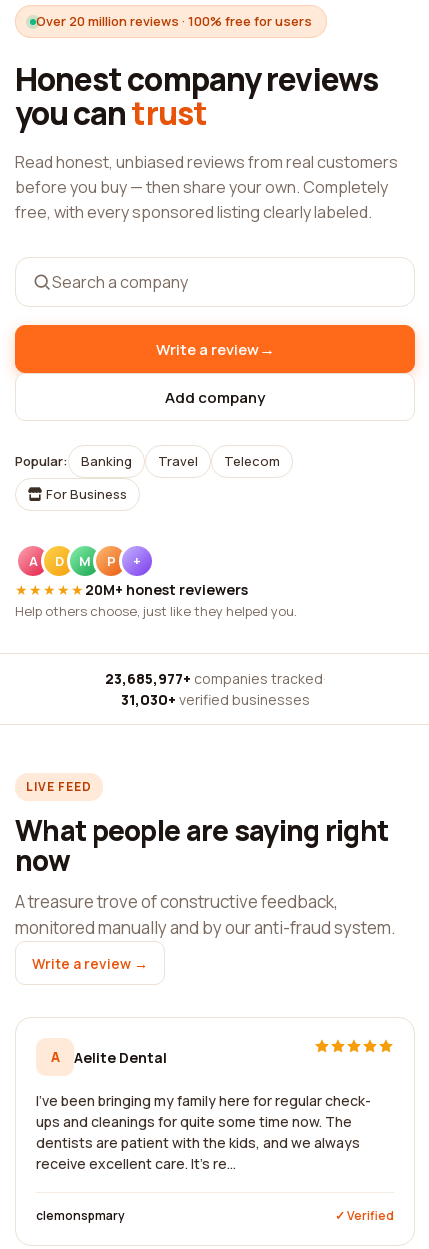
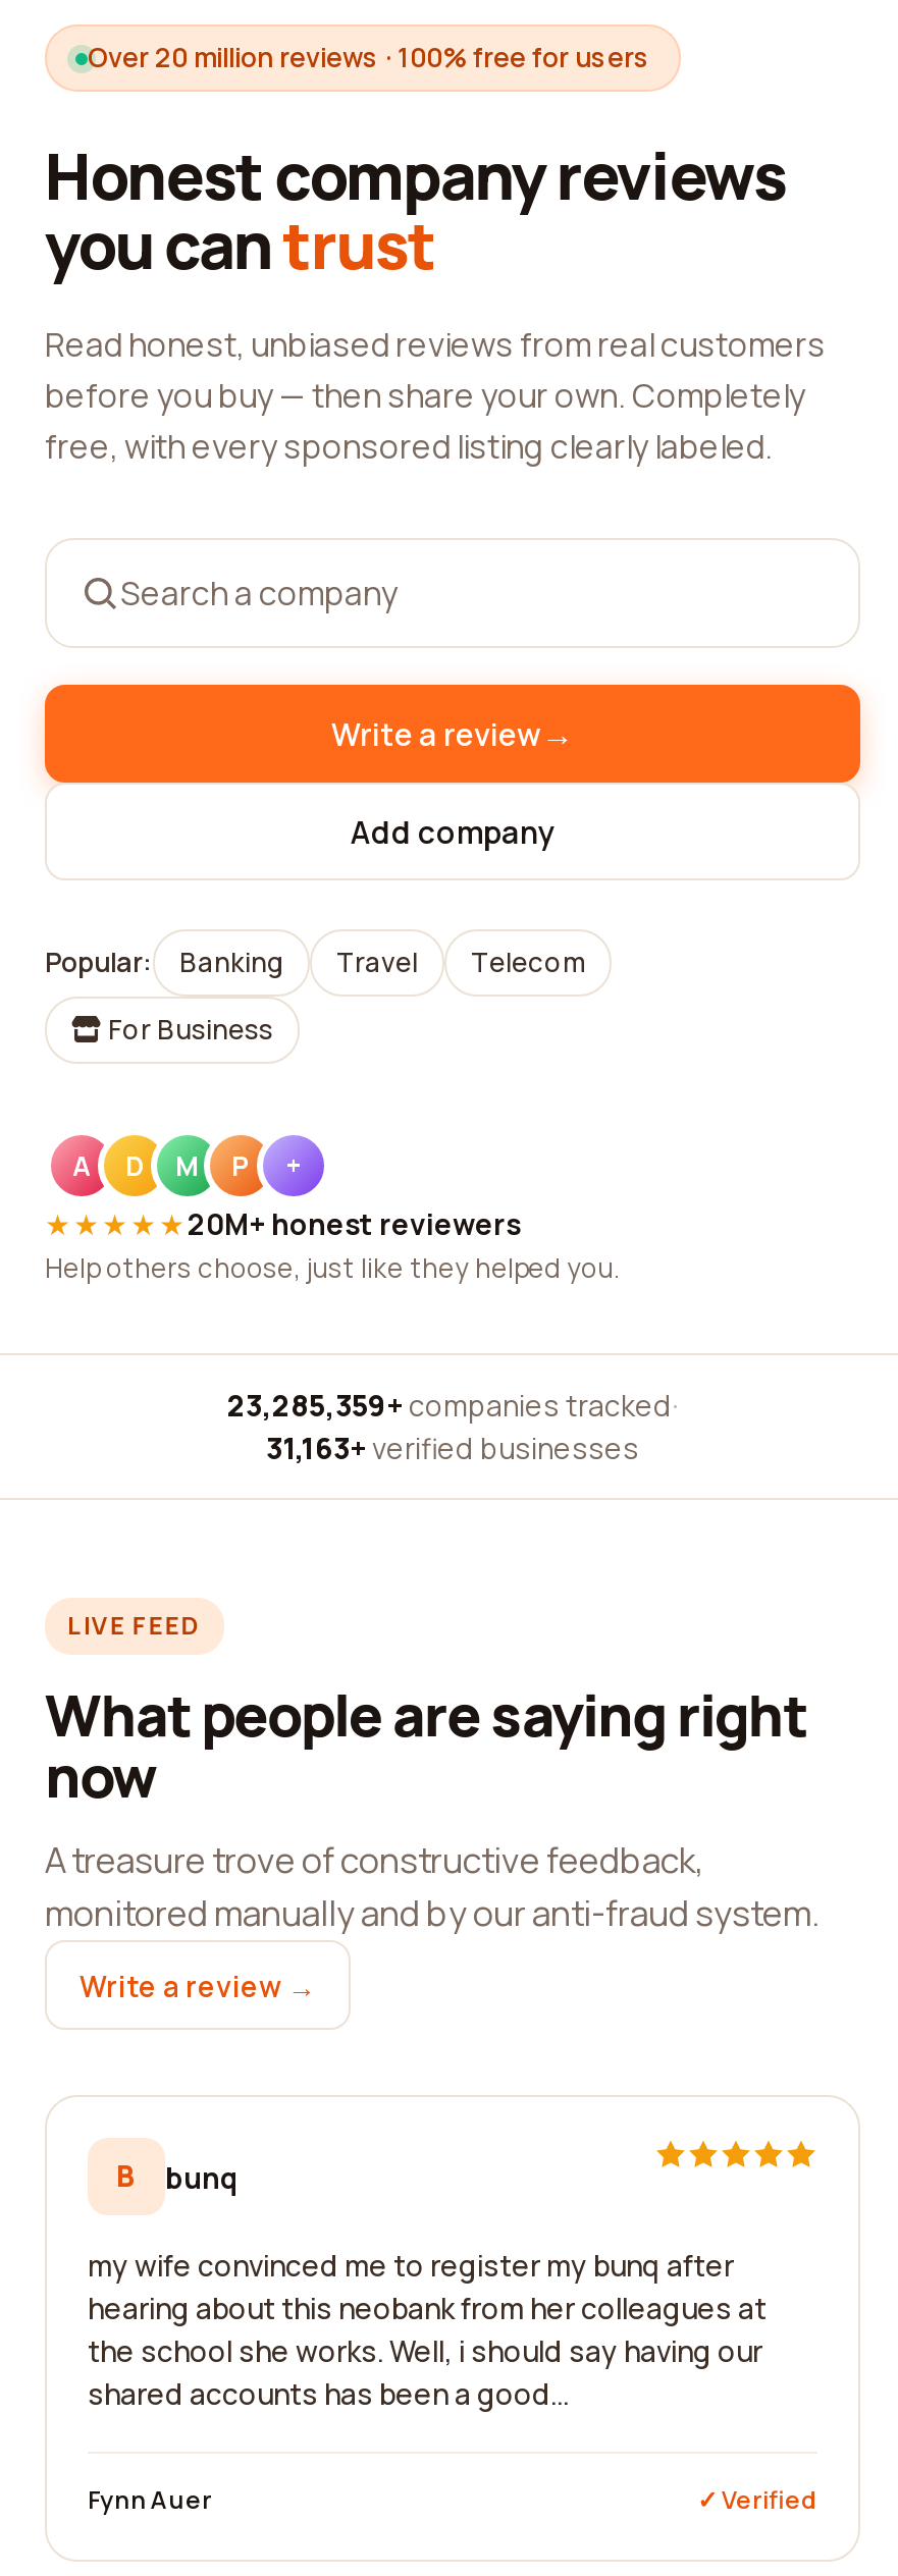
- 23,685,977+ companies tracked ·
+ 23,285,359+ companies tracked ·

- 31,030+ verified businesses
+ 31,163+ verified businesses

- A
- Aelite Dental
+ B
+ bunq

- I've been bringing my family here for regular check-
- ups and cleanings for quite some time now. The
- dentists are patient with the kids, and we always
- receive excellent care. It's re...
+ my wife convinced me to register my bunq after
+ hearing about this neobank from her colleagues at
+ the school she works. Well, i should say having our
+ shared accounts has been a good...

- clemonspmary
+ Fynn Auer
